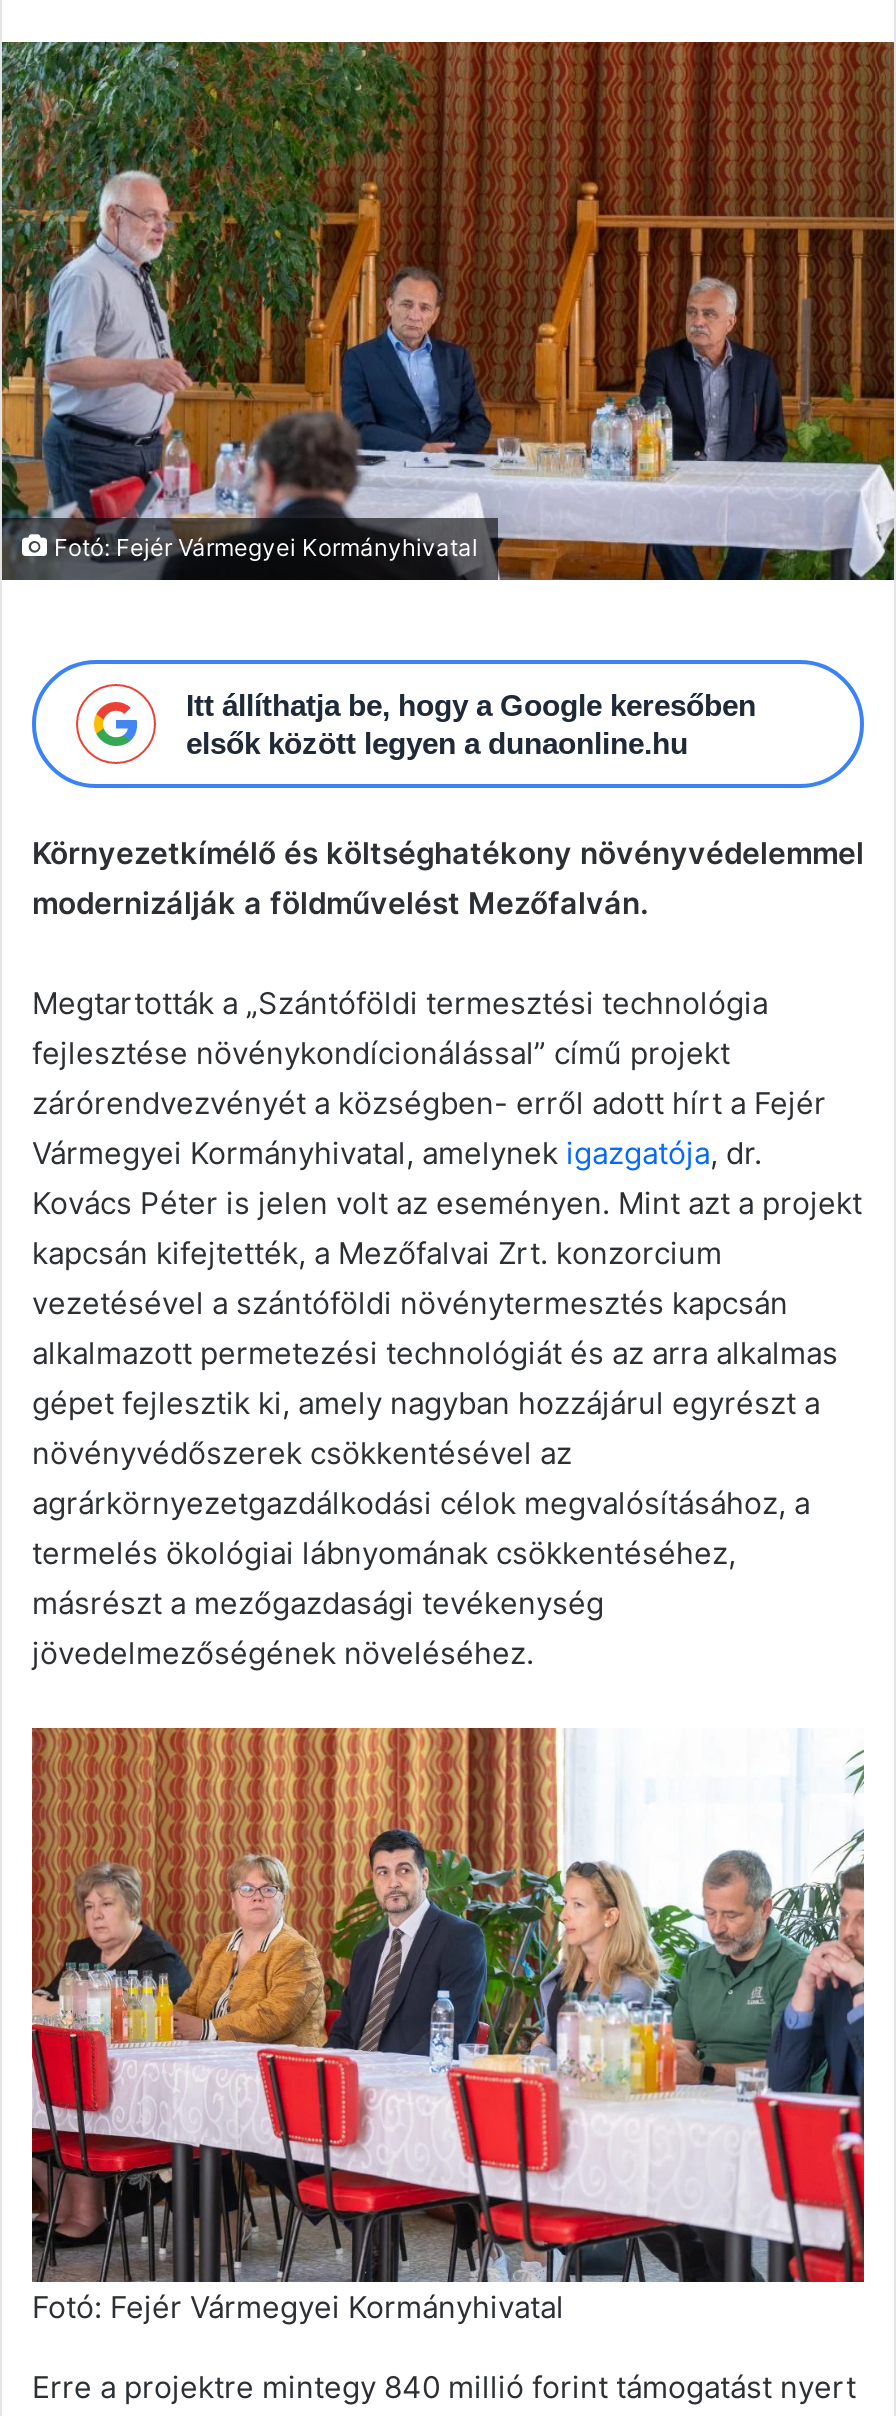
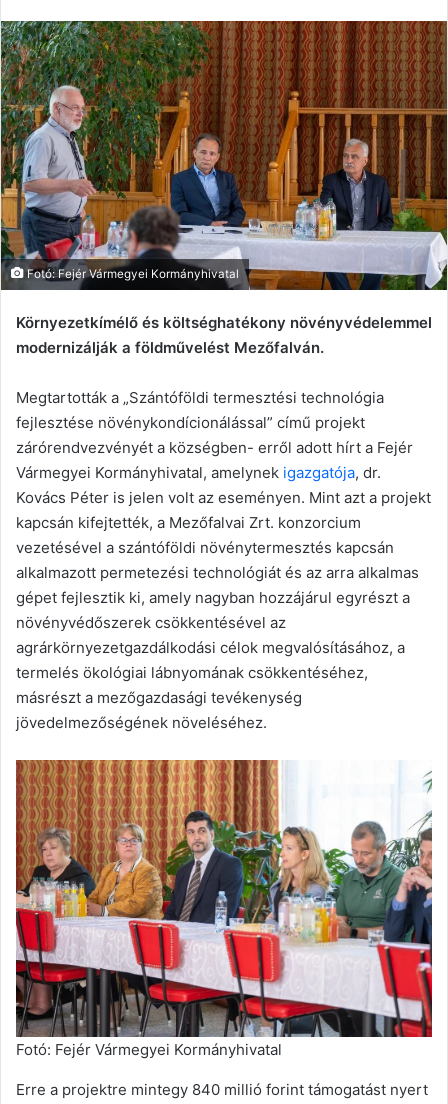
- [image]
- Itt állíthatja be, hogy a Google keresőben
- elsők között legyen a dunaonline.hu
